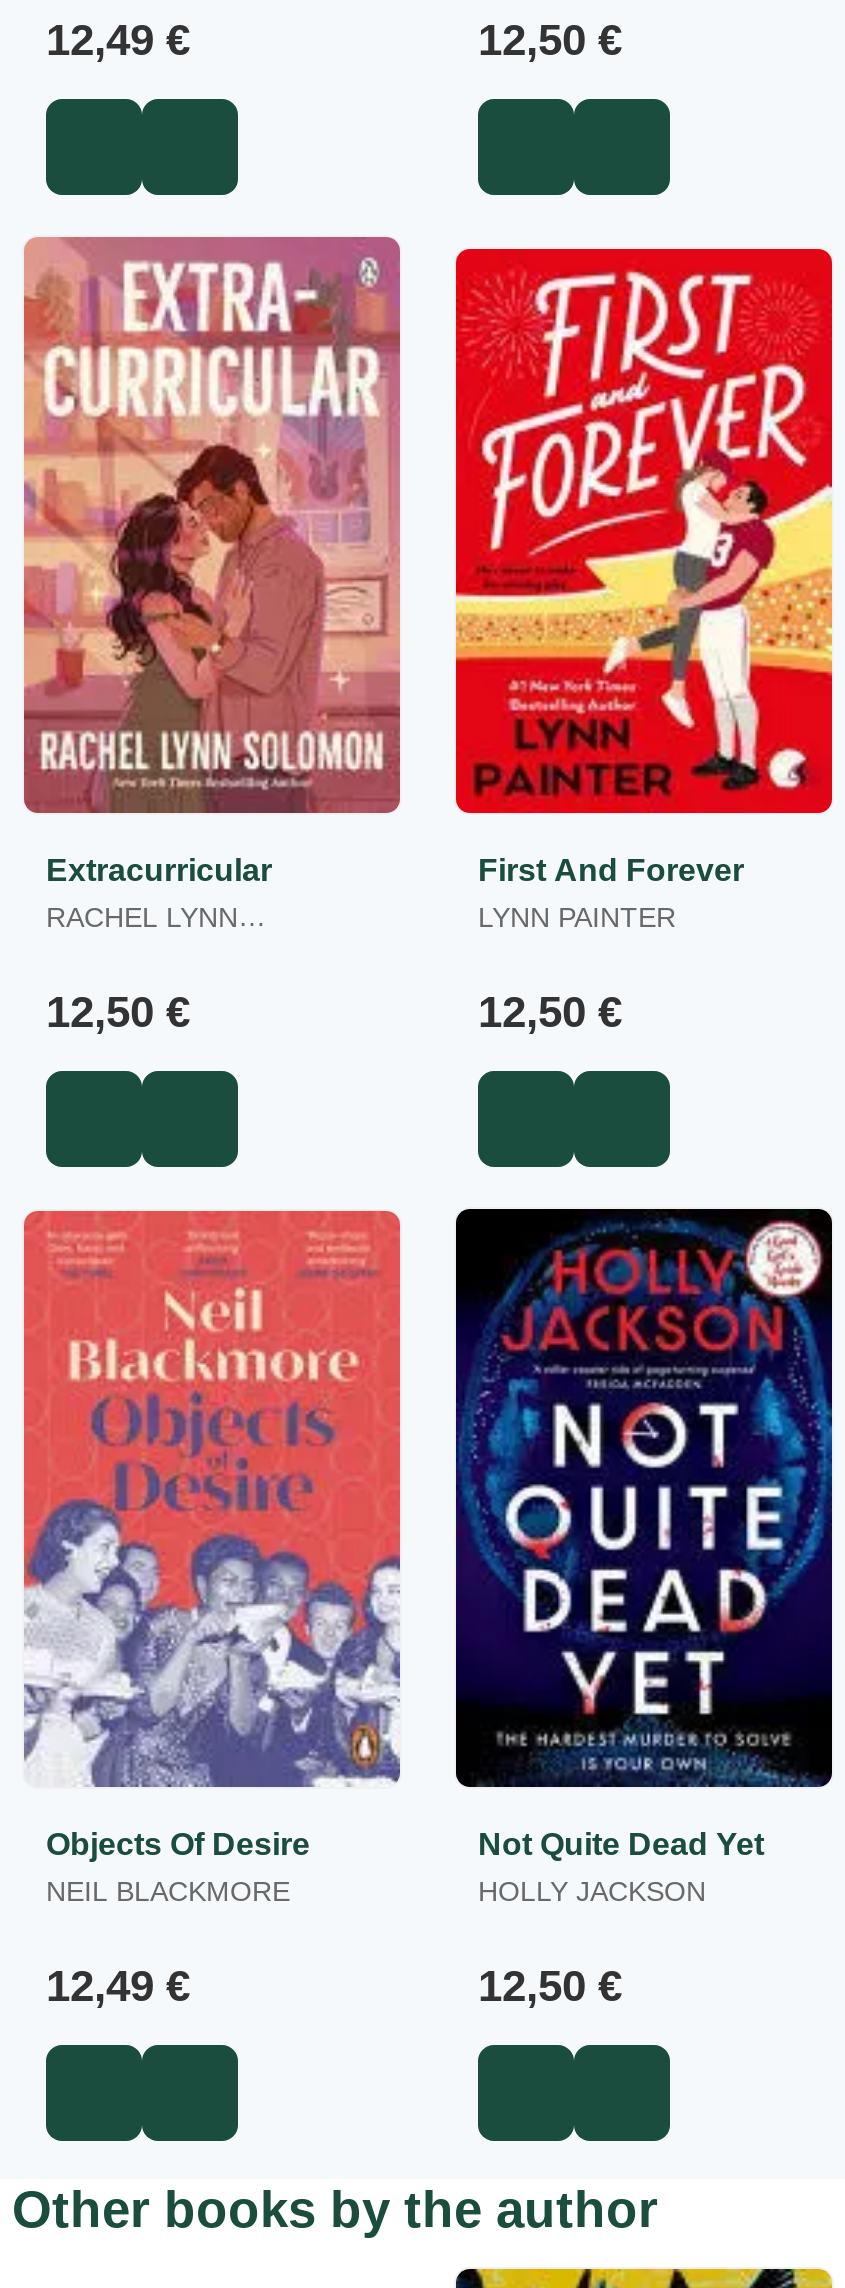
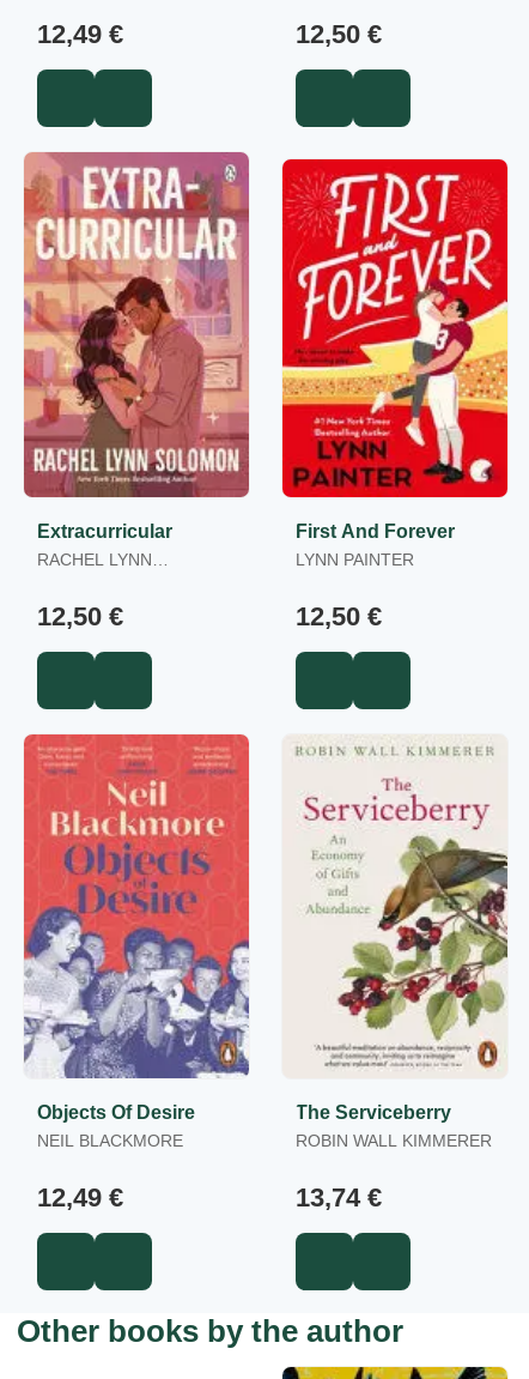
- [image]
- Not Quite Dead Yet
- HOLLY JACKSON
+ [image]
+ The Serviceberry
+ ROBIN WALL KIMMERER

- 12,50 €
+ 13,74 €
